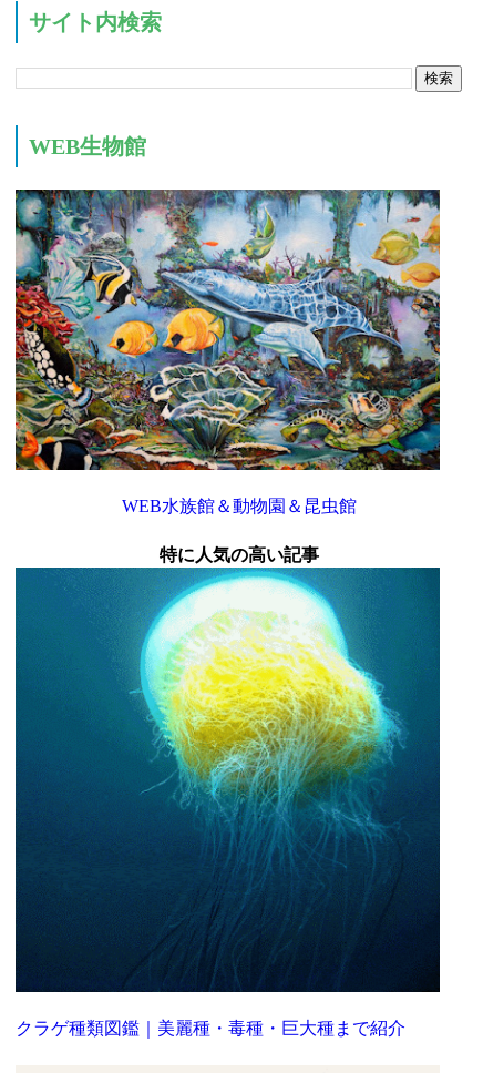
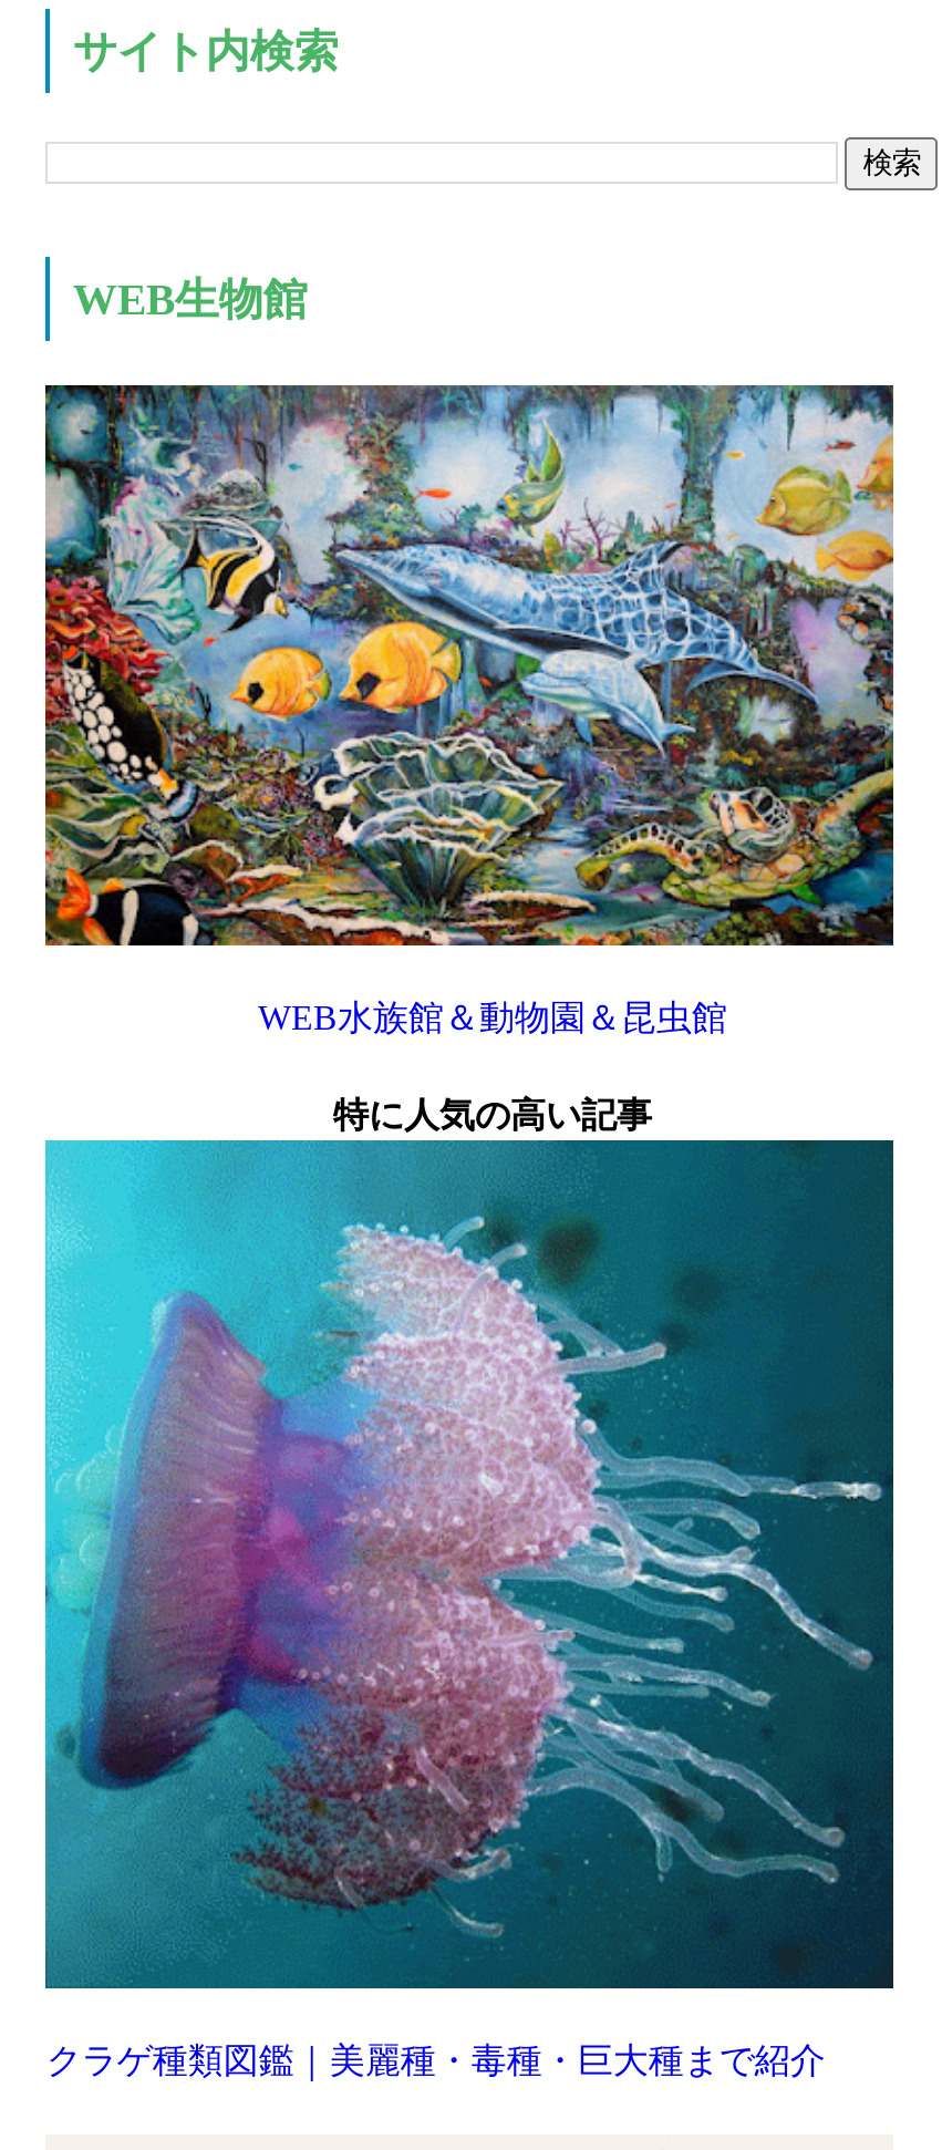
- [image]
+ [image]
